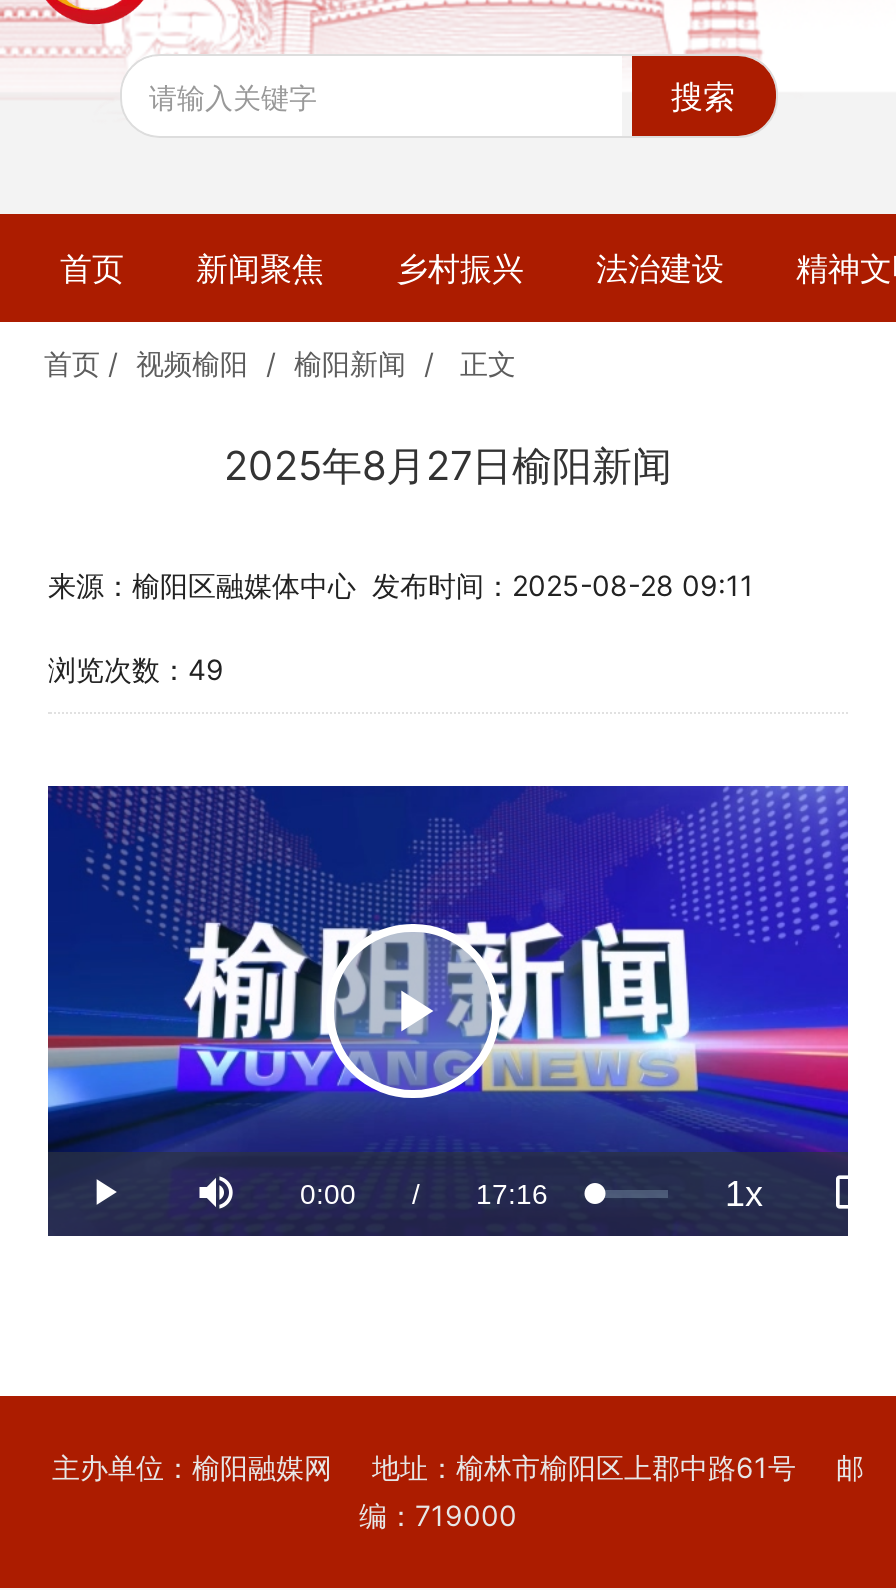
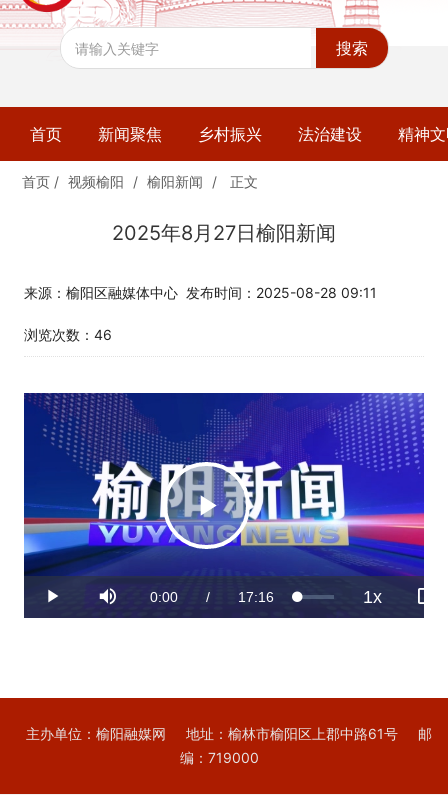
- 浏览次数：49
+ 浏览次数：46
